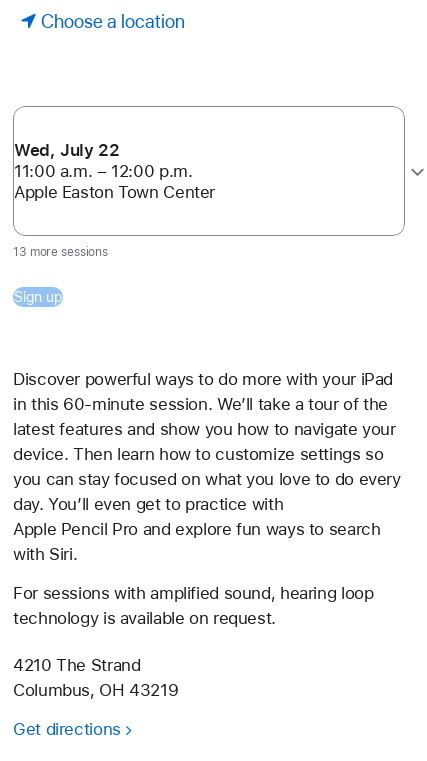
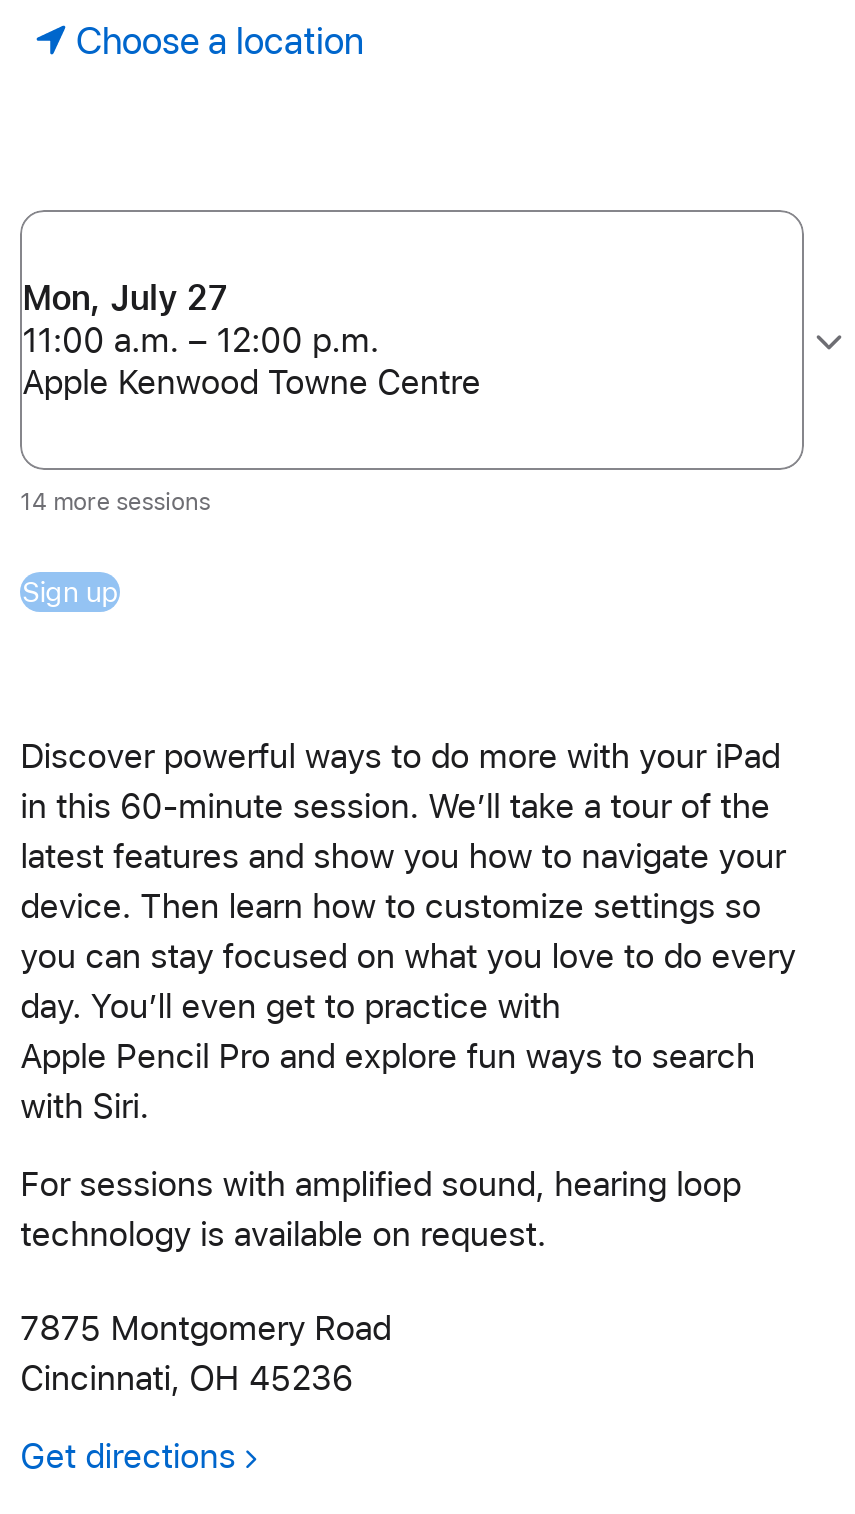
- Wed, July 22
+ Mon, July 27

- Apple Easton Town Center
+ Apple Kenwood Towne Centre

- 13 more sessions
+ 14 more sessions

- 4210 The Strand
- Columbus, OH 43219
+ 7875 Montgomery Road
+ Cincinnati, OH 45236
